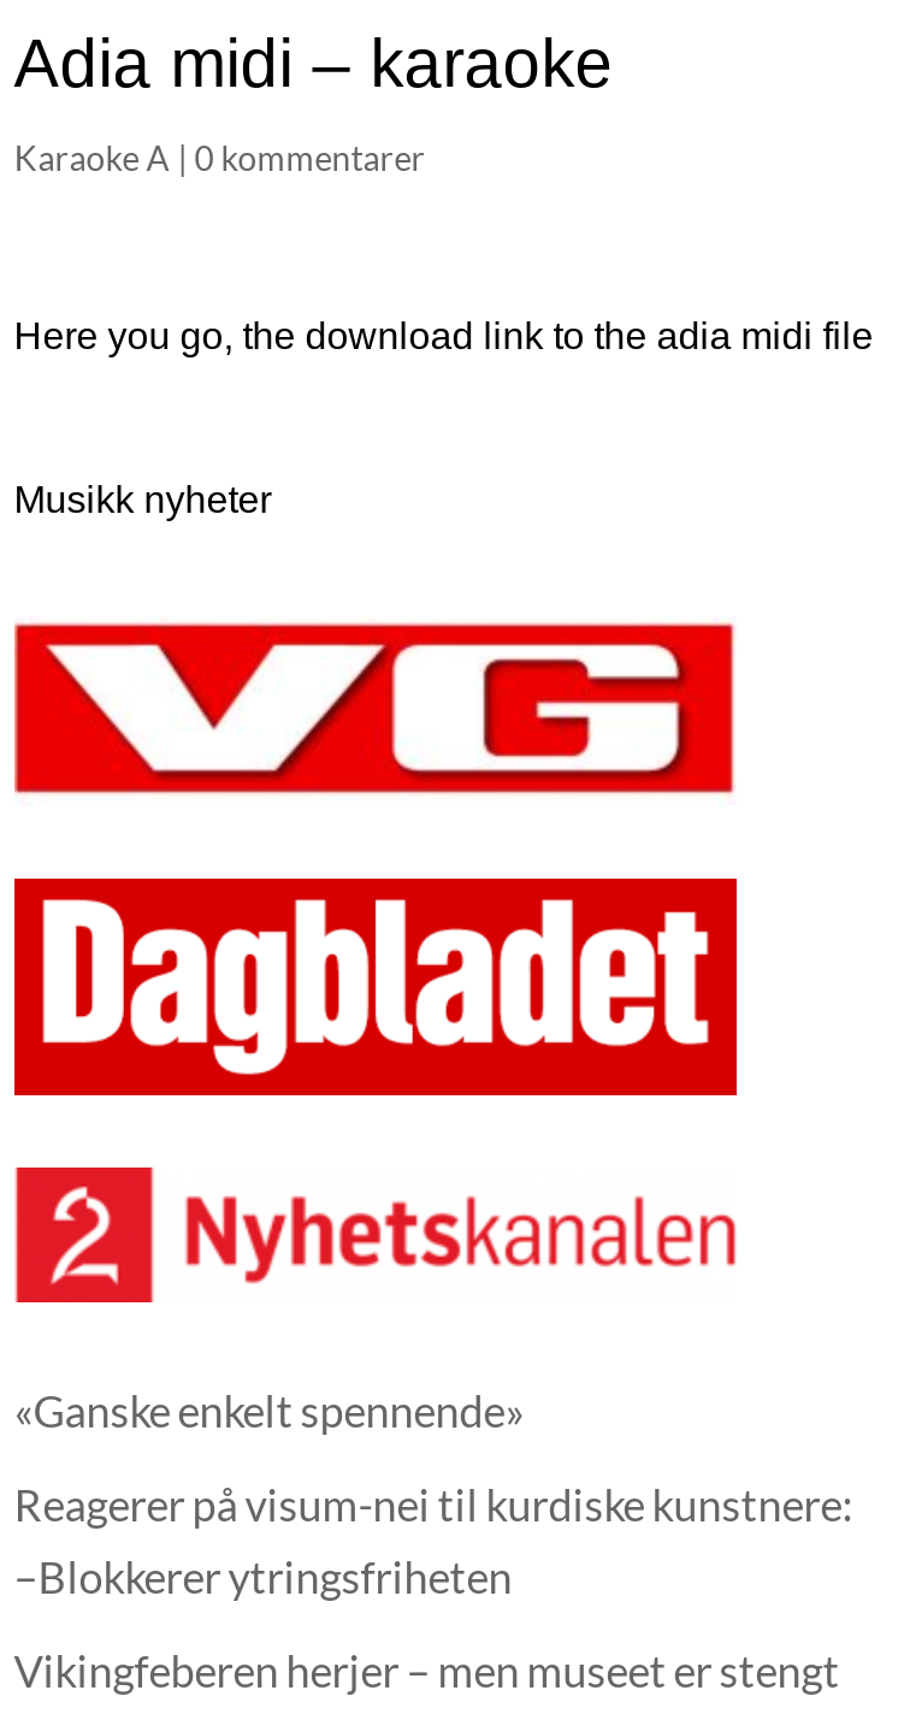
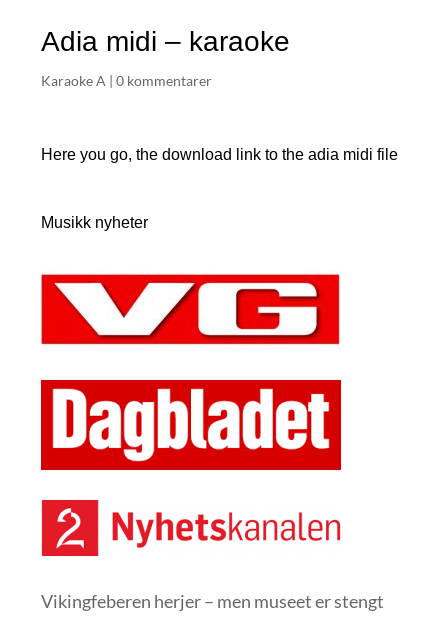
- «Ganske enkelt spennende»
- Reagerer på visum-nei til kurdiske kunstnere:
- –Blokkerer ytringsfriheten
